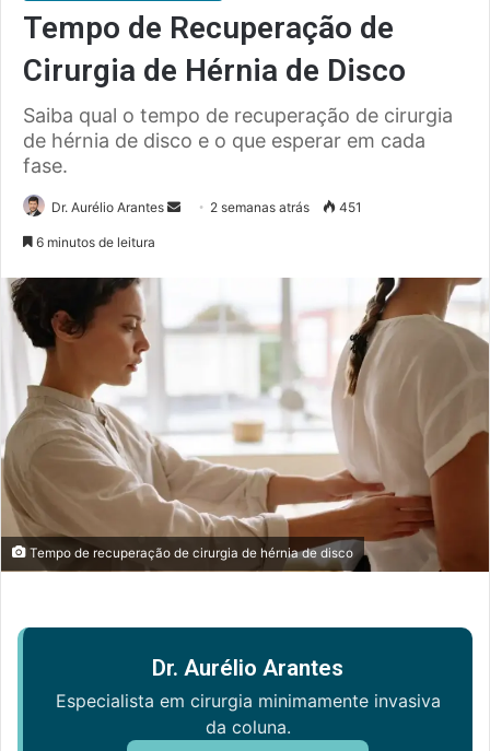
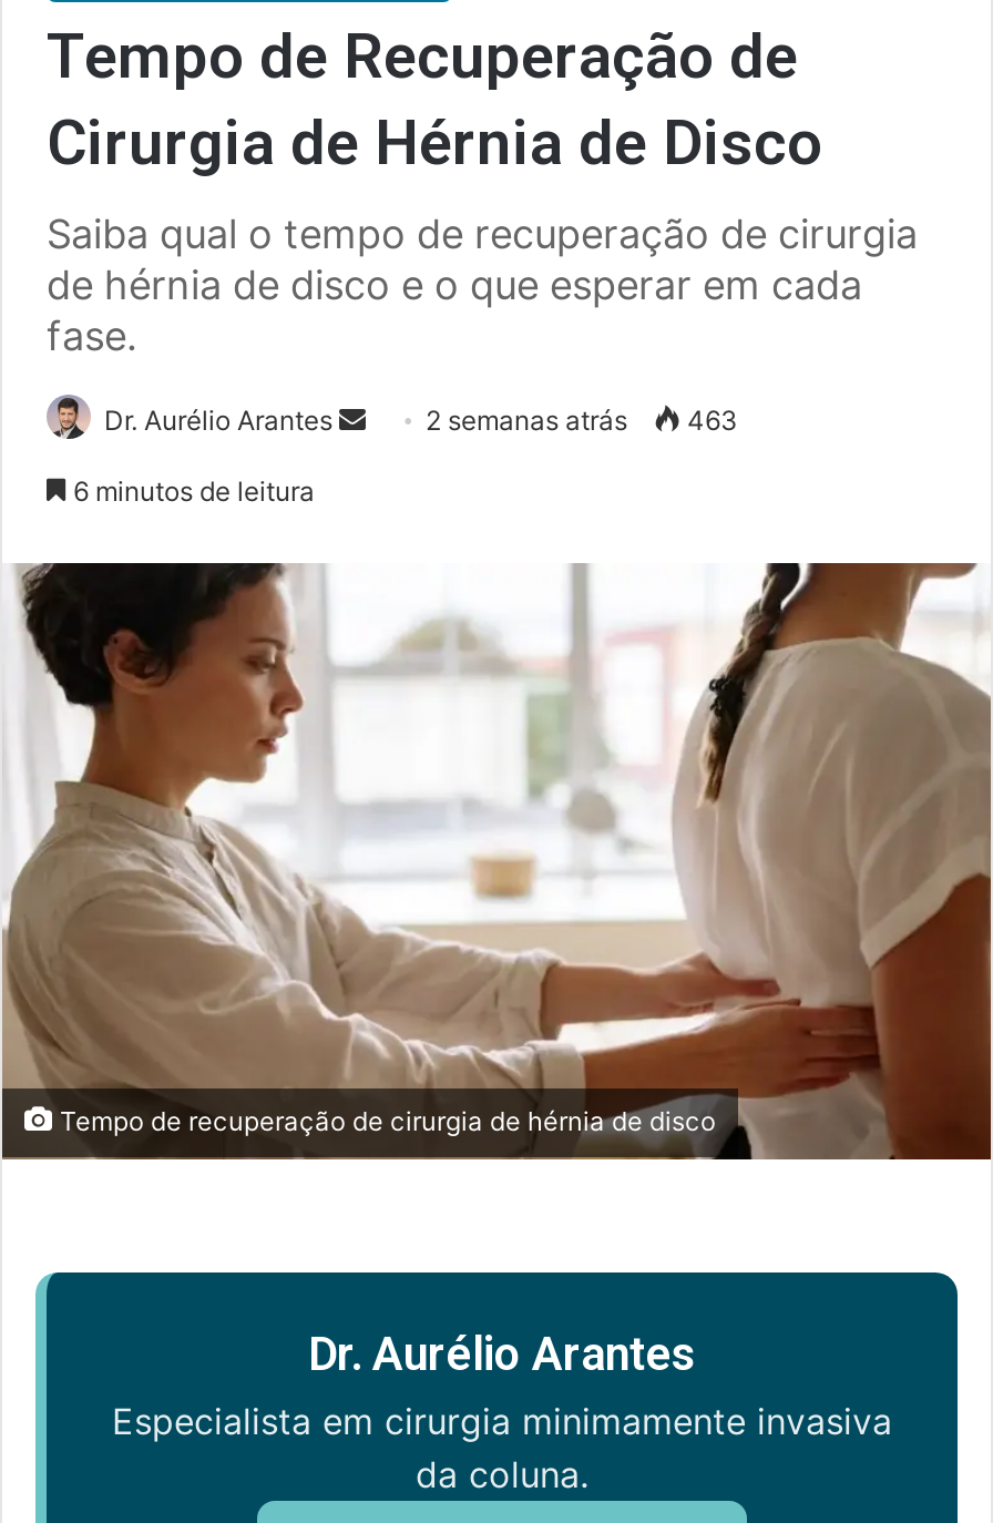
- 451
+ 463
